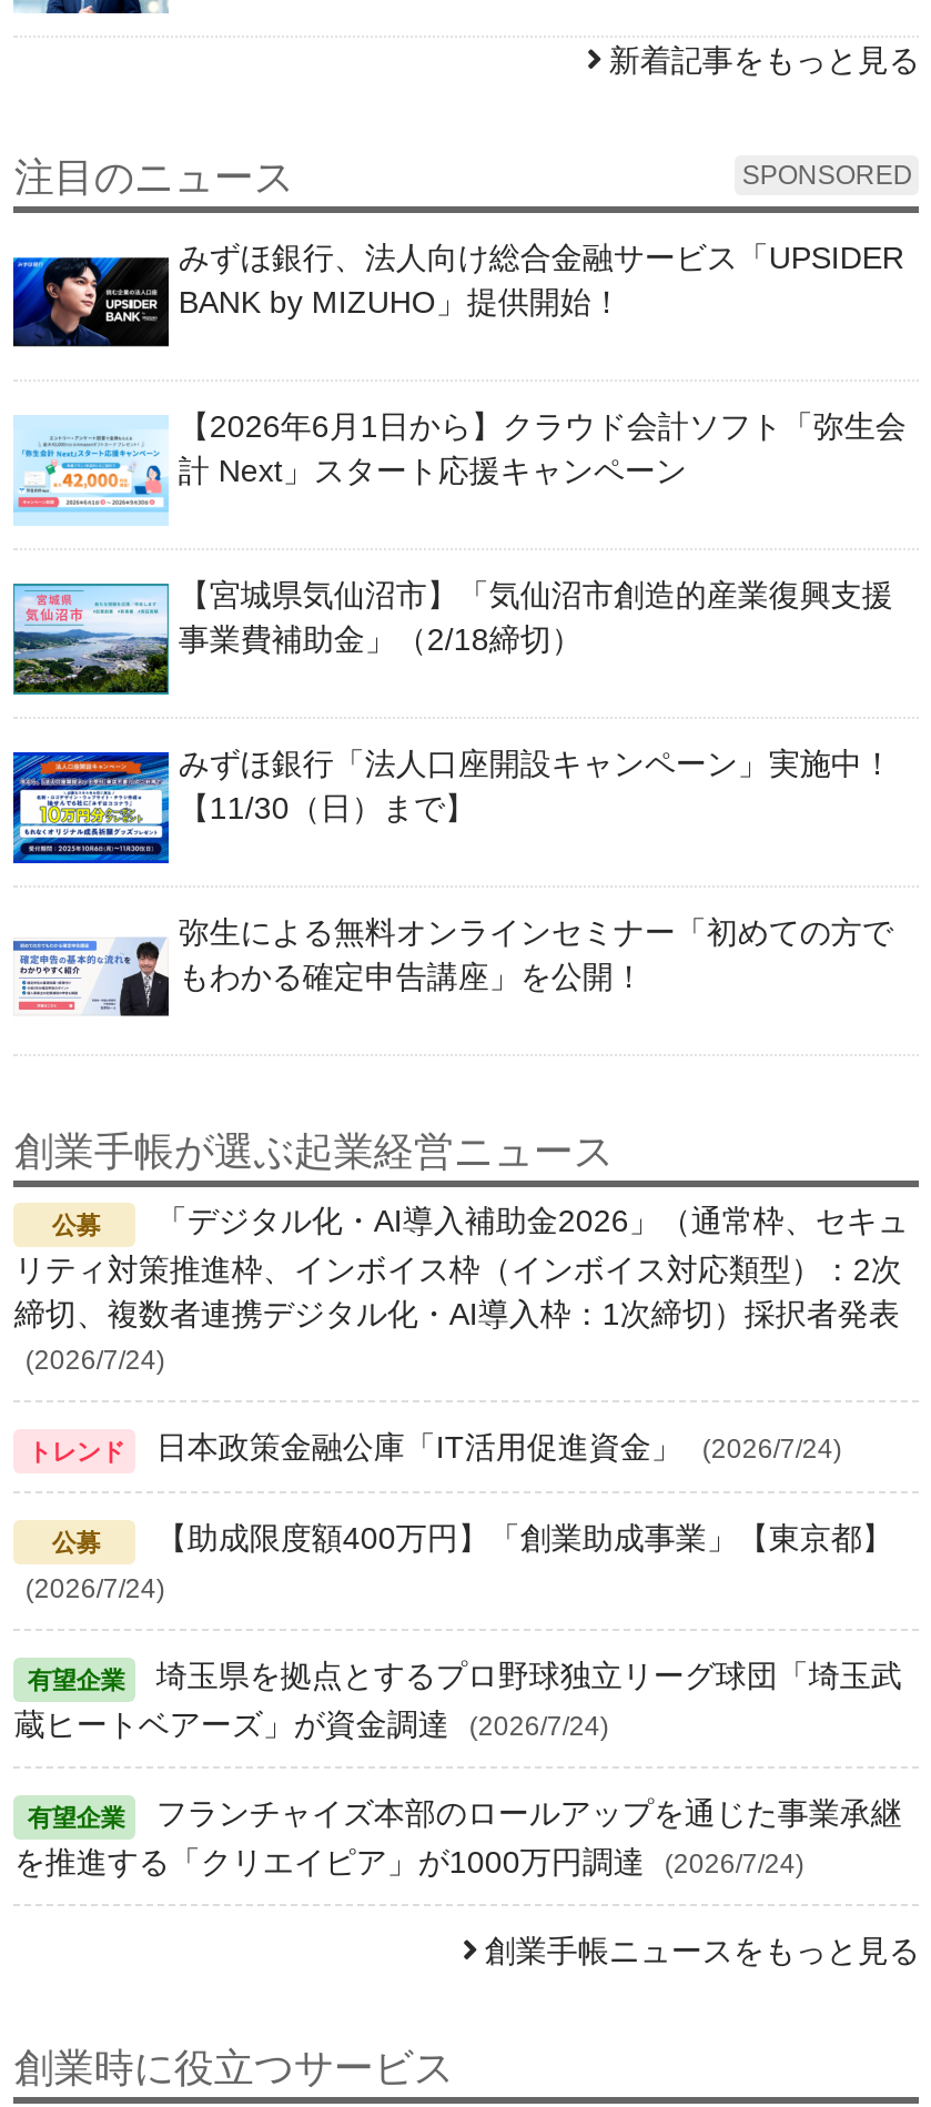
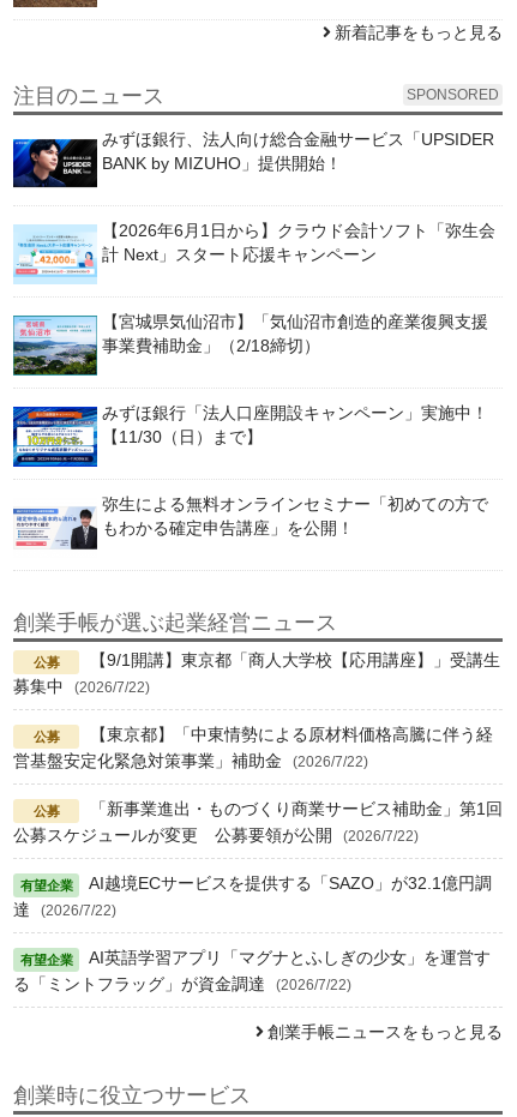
- 「デジタル化・AI導入補助金2026」（通常枠、セキュ
- リティ対策推進枠、インボイス枠（インボイス対応類型）：2次
- 締切、複数者連携デジタル化・AI導入枠：1次締切）採択者発表
- (2026/7/24)
- 日本政策金融公庫「IT活用促進資金」
- (2026/7/24)
- 【助成限度額400万円】「創業助成事業」【東京都】
- (2026/7/24)
- 埼玉県を拠点とするプロ野球独立リーグ球団「埼玉武
- 蔵ヒートベアーズ」が資金調達
- (2026/7/24)
- フランチャイズ本部のロールアップを通じた事業承継
- を推進する「クリエイピア」が1000万円調達
- (2026/7/24)
+ 【9/1開講】東京都「商人大学校【応用講座】」受講生
+ 募集中
+ (2026/7/22)
+ 【東京都】「中東情勢による原材料価格高騰に伴う経
+ 営基盤安定化緊急対策事業」補助金
+ (2026/7/22)
+ 「新事業進出・ものづくり商業サービス補助金」第1回
+ 公募スケジュールが変更 公募要領が公開
+ (2026/7/22)
+ AI越境ECサービスを提供する「SAZO」が32.1億円調
+ 達
+ (2026/7/22)
+ AI英語学習アプリ「マグナとふしぎの少女」を運営す
+ る「ミントフラッグ」が資金調達
+ (2026/7/22)
